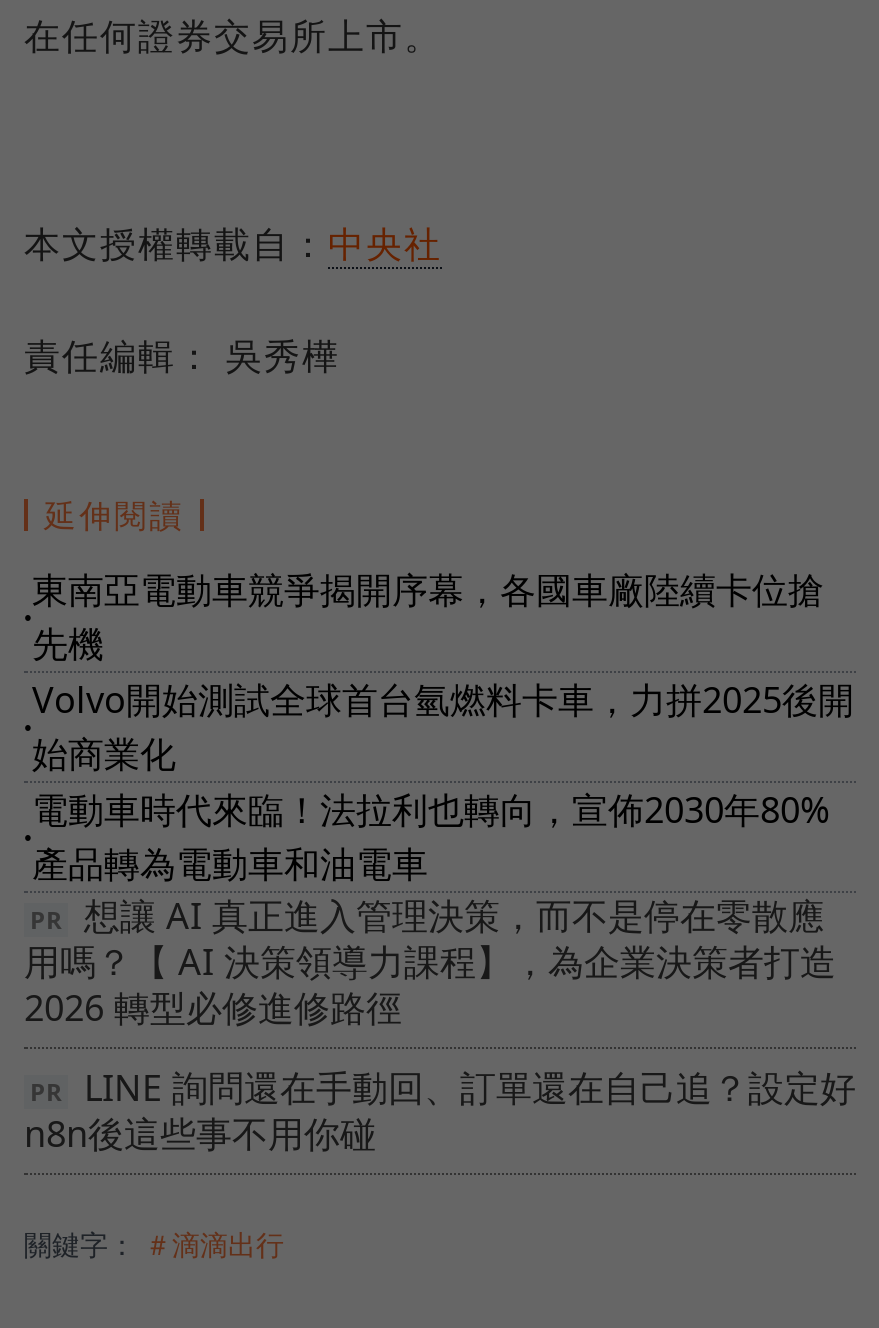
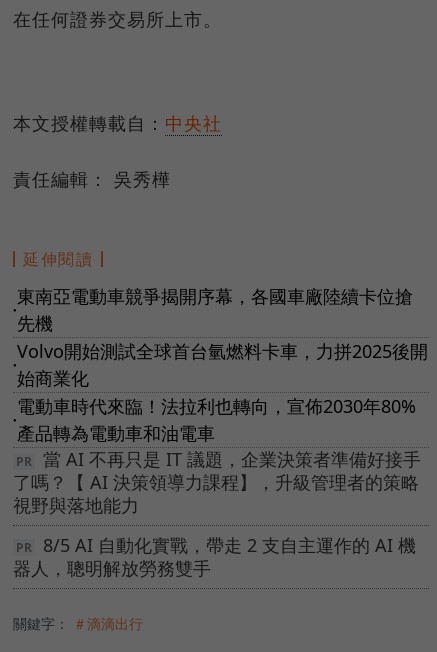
- 想讓 AI 真正進入管理決策，而不是停在零散應
- 用嗎？【 AI 決策領導力課程】，為企業決策者打造
- 2026 轉型必修進修路徑
+ 當 AI 不再只是 IT 議題，企業決策者準備好接手
+ 了嗎？【 AI 決策領導力課程】，升級管理者的策略
+ 視野與落地能力

- LINE 詢問還在手動回、訂單還在自己追？設定好
- n8n後這些事不用你碰
+ 8/5 AI 自動化實戰，帶走 2 支自主運作的 AI 機
+ 器人，聰明解放勞務雙手
